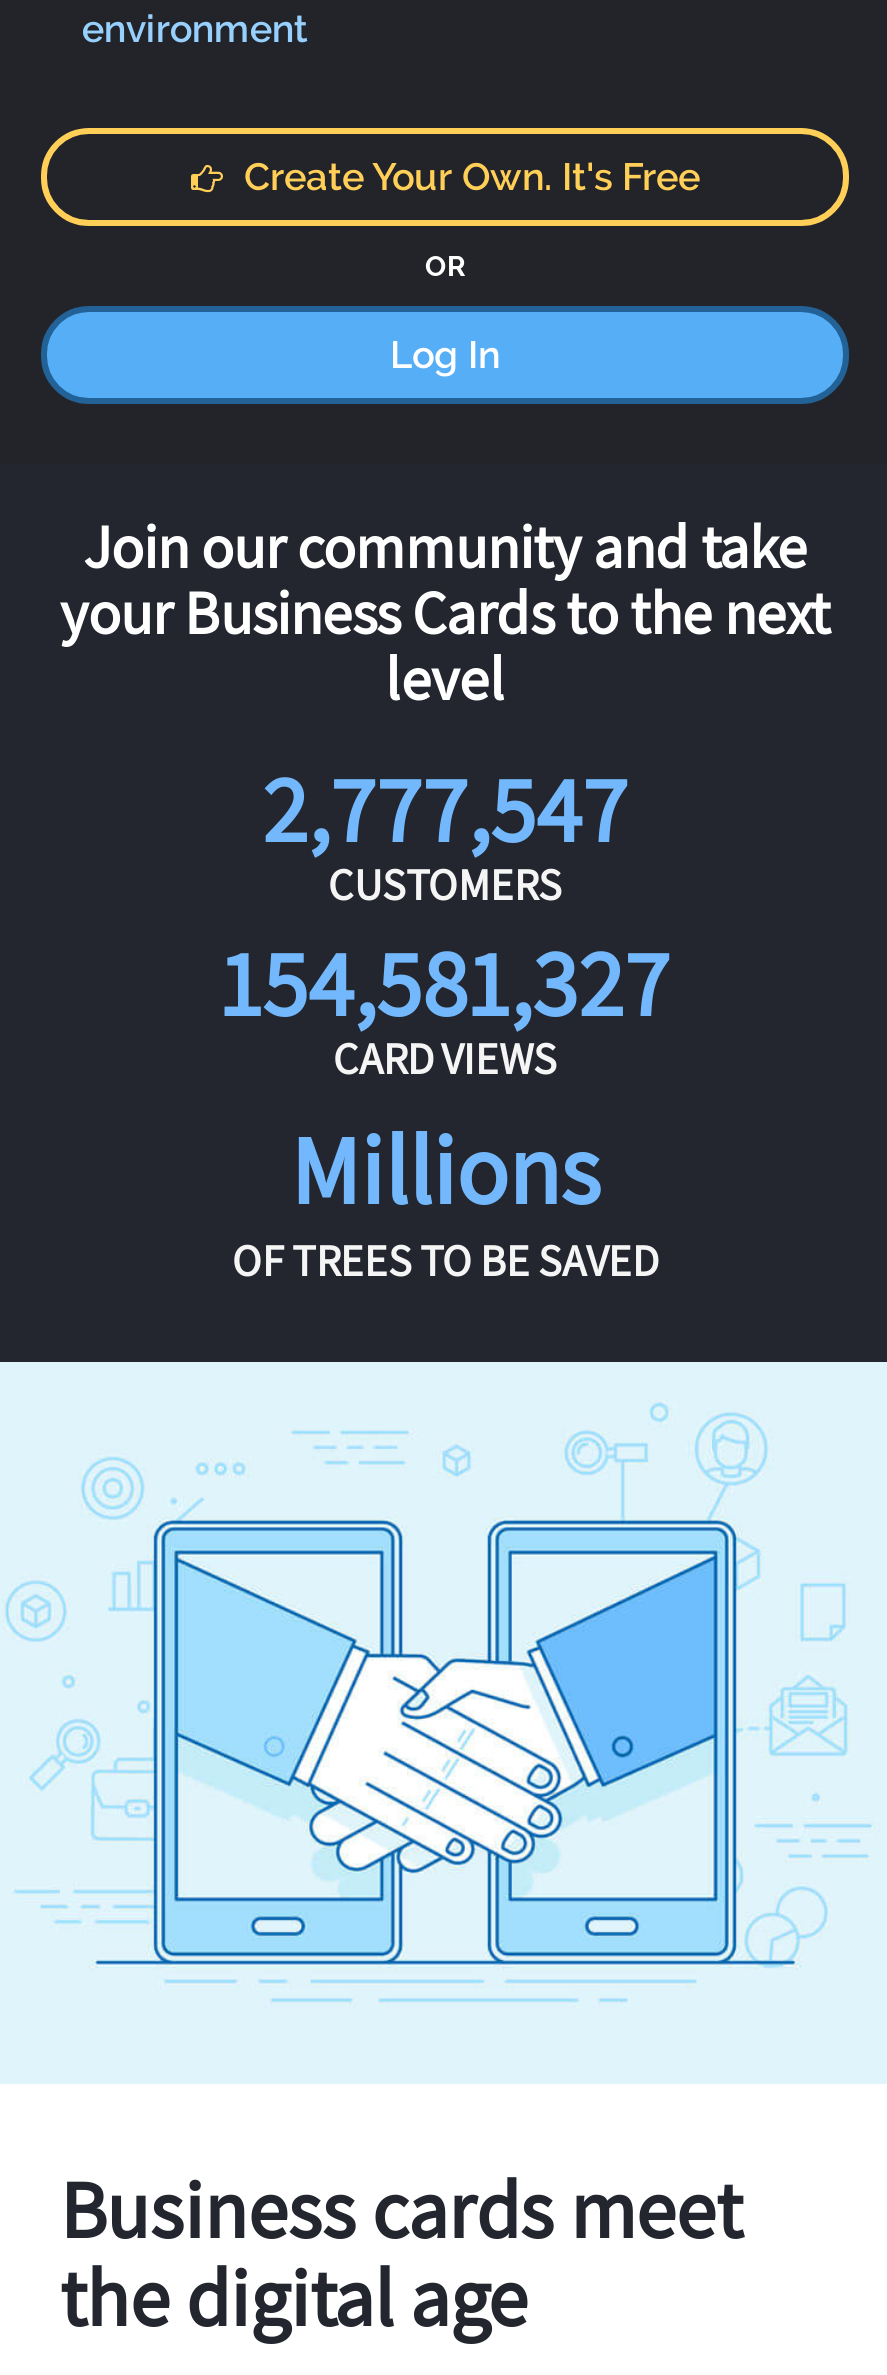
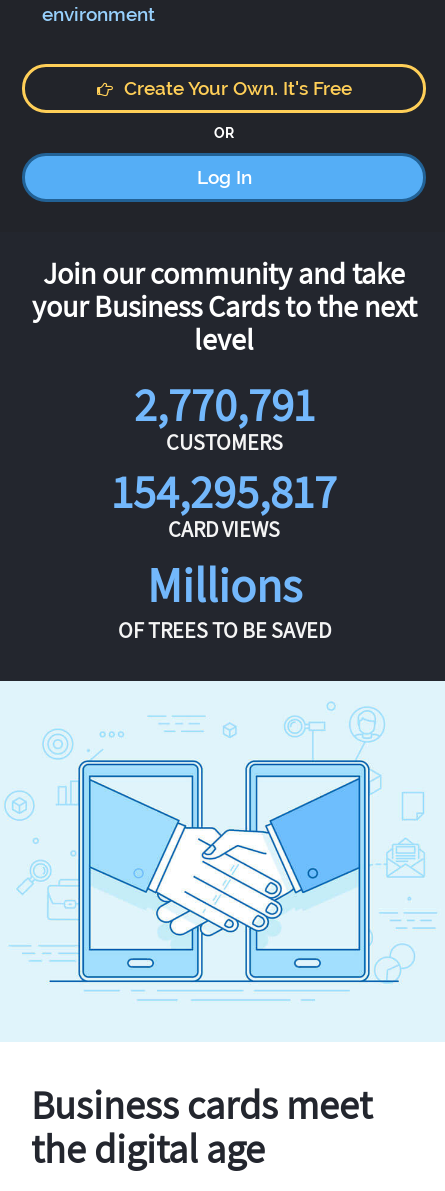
- 2,777,547
+ 2,770,791

- 154,581,327
+ 154,295,817
